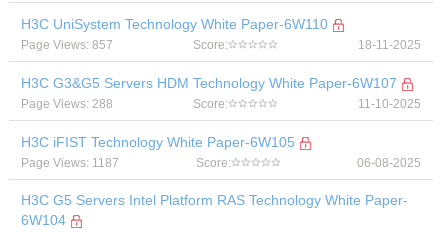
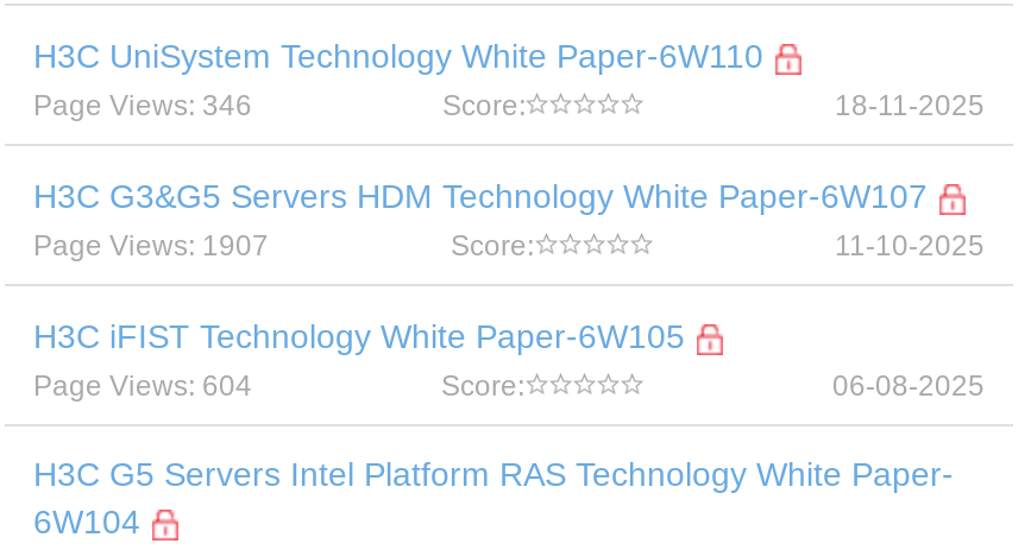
- Page Views: 857
+ Page Views: 346

- Page Views: 288
+ Page Views: 1907

- Page Views: 1187
+ Page Views: 604
